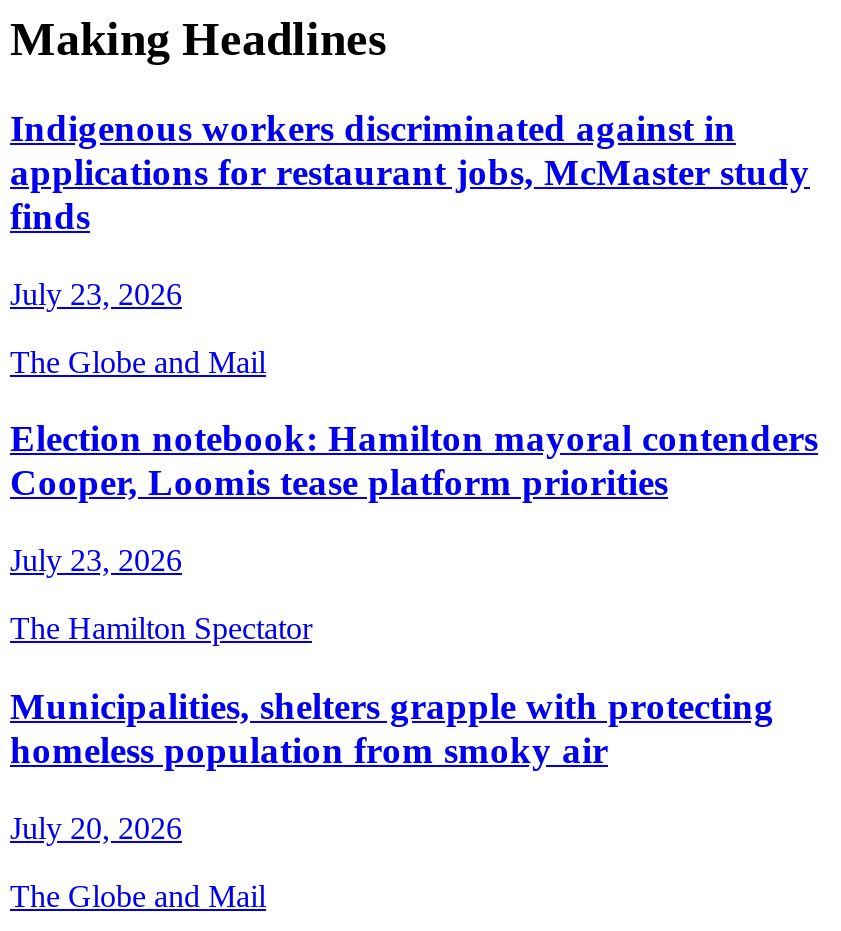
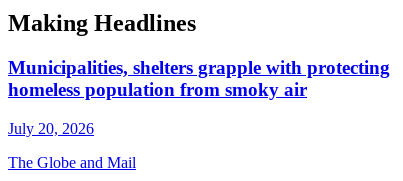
- Indigenous workers discriminated against in
- applications for restaurant jobs, McMaster study
- finds
- July 23, 2026
- The Globe and Mail
- Election notebook: Hamilton mayoral contenders
- Cooper, Loomis tease platform priorities
- July 23, 2026
- The Hamilton Spectator
